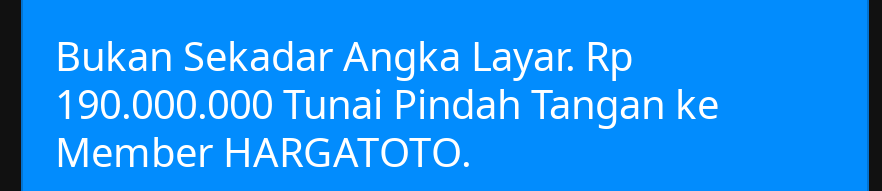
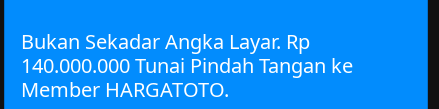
- 190.000.000 Tunai Pindah Tangan ke
+ 140.000.000 Tunai Pindah Tangan ke
